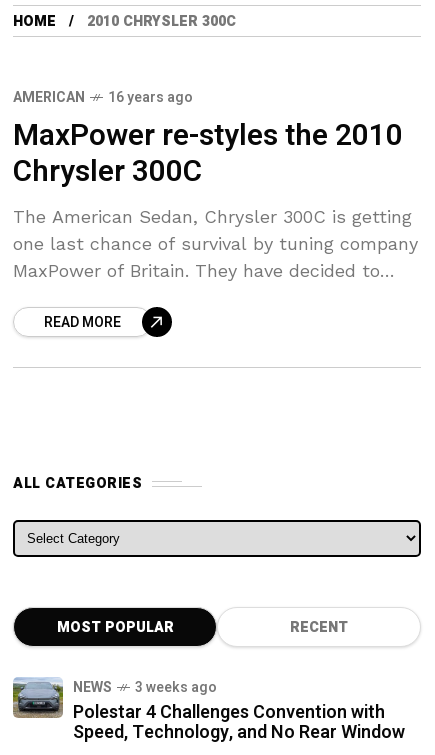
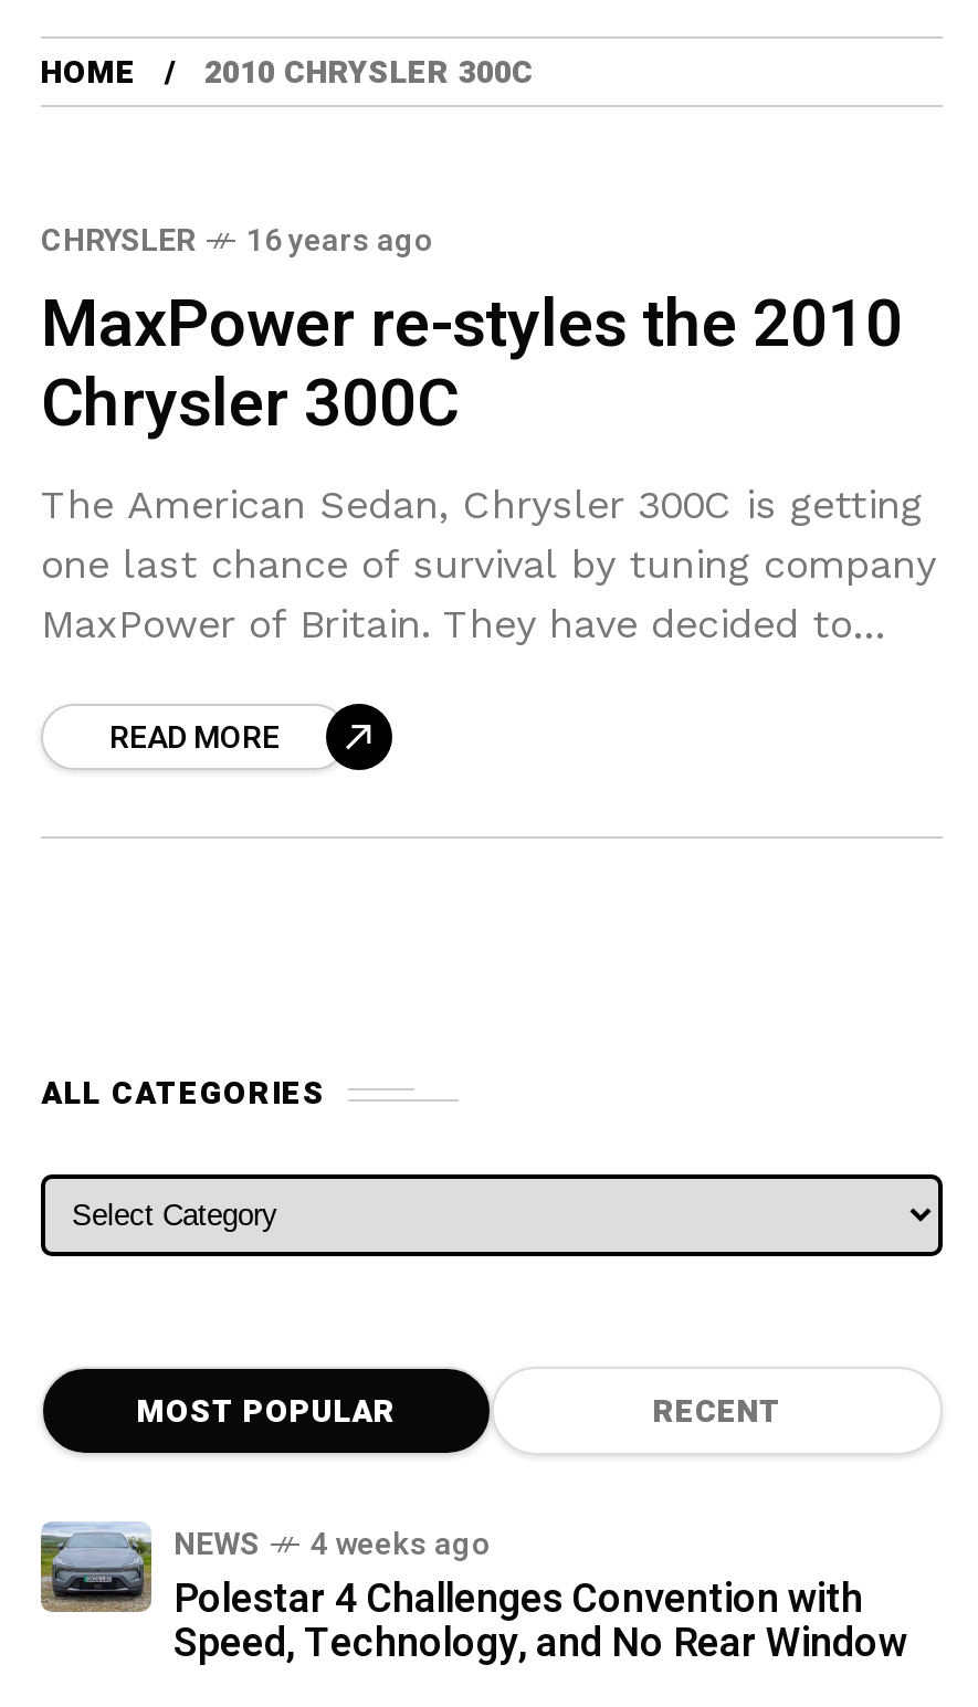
- AMERICAN
+ CHRYSLER

- NEWS 3 weeks ago
+ NEWS 4 weeks ago
